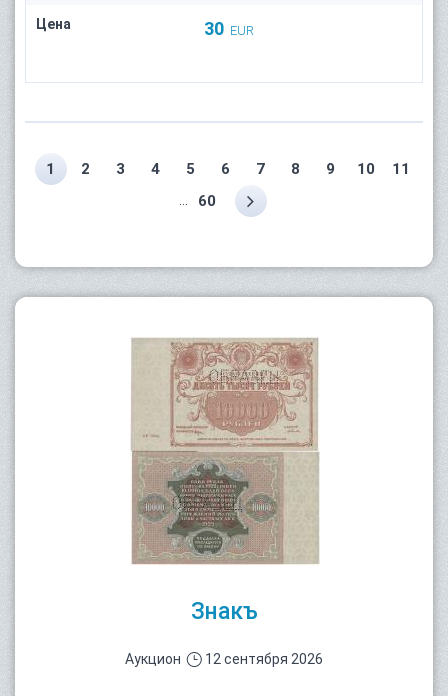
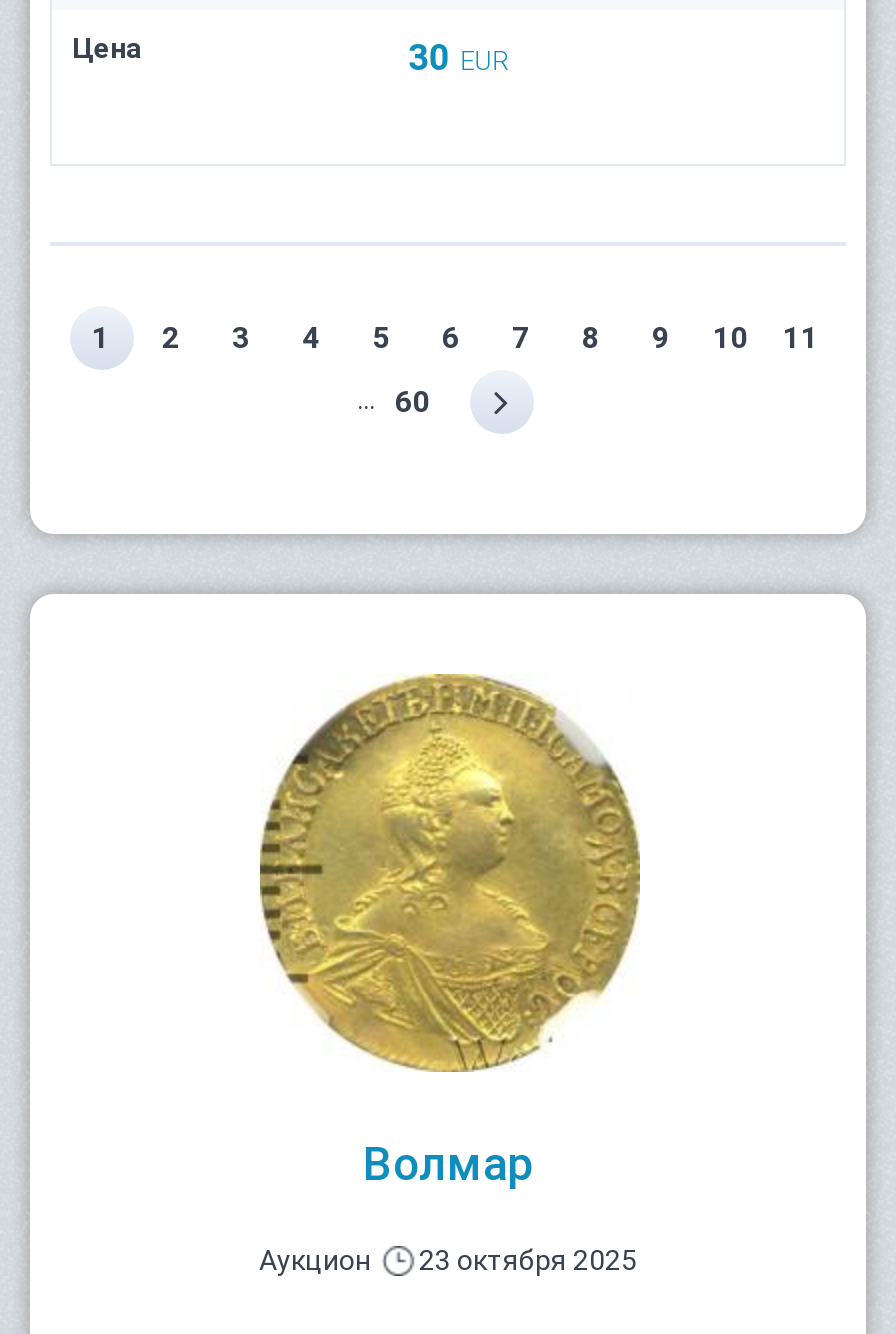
- [image]
- Знакъ
+ [image]
+ Волмар

- Аукцион 12 сентября 2026
+ Аукцион 23 октября 2025
